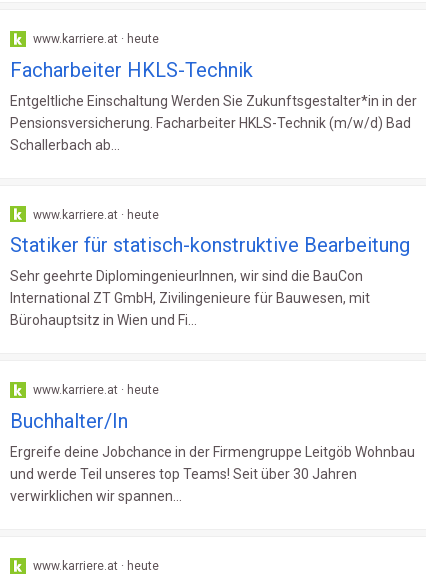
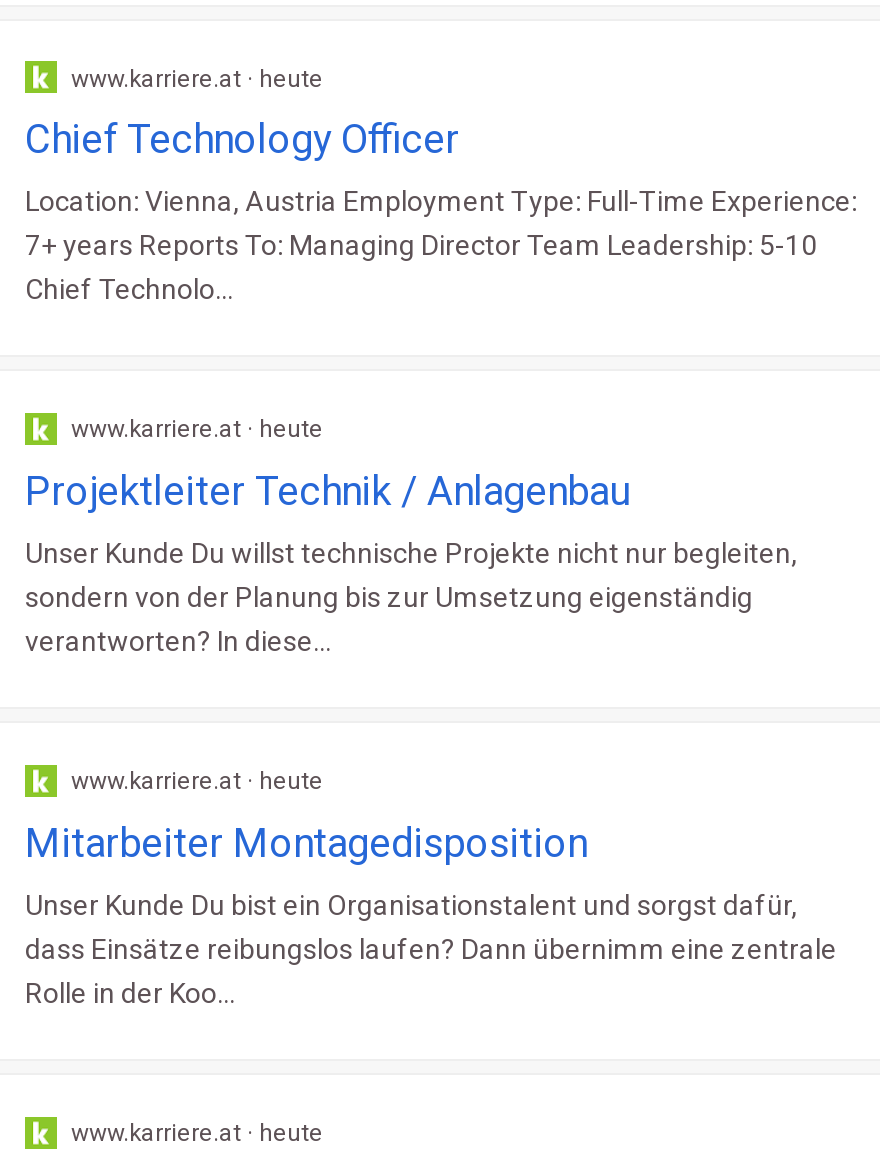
- Facharbeiter HKLS-Technik
+ Chief Technology Officer

- Entgeltliche Einschaltung Werden Sie Zukunftsgestalter*in in der
- Pensionsversicherung. Facharbeiter HKLS-Technik (m/w/d) Bad
- Schallerbach ab...
+ Location: Vienna, Austria Employment Type: Full-Time Experience:
+ 7+ years Reports To: Managing Director Team Leadership: 5-10
+ Chief Technolo...

- Statiker für statisch-konstruktive Bearbeitung
+ Projektleiter Technik / Anlagenbau

- Sehr geehrte DiplomingenieurInnen, wir sind die BauCon
- International ZT GmbH, Zivilingenieure für Bauwesen, mit
- Bürohauptsitz in Wien und Fi...
+ Unser Kunde Du willst technische Projekte nicht nur begleiten,
+ sondern von der Planung bis zur Umsetzung eigenständig
+ verantworten? In diese...

- Buchhalter/In
+ Mitarbeiter Montagedisposition

- Ergreife deine Jobchance in der Firmengruppe Leitgöb Wohnbau
- und werde Teil unseres top Teams! Seit über 30 Jahren
- verwirklichen wir spannen...
+ Unser Kunde Du bist ein Organisationstalent und sorgst dafür,
+ dass Einsätze reibungslos laufen? Dann übernimm eine zentrale
+ Rolle in der Koo...
